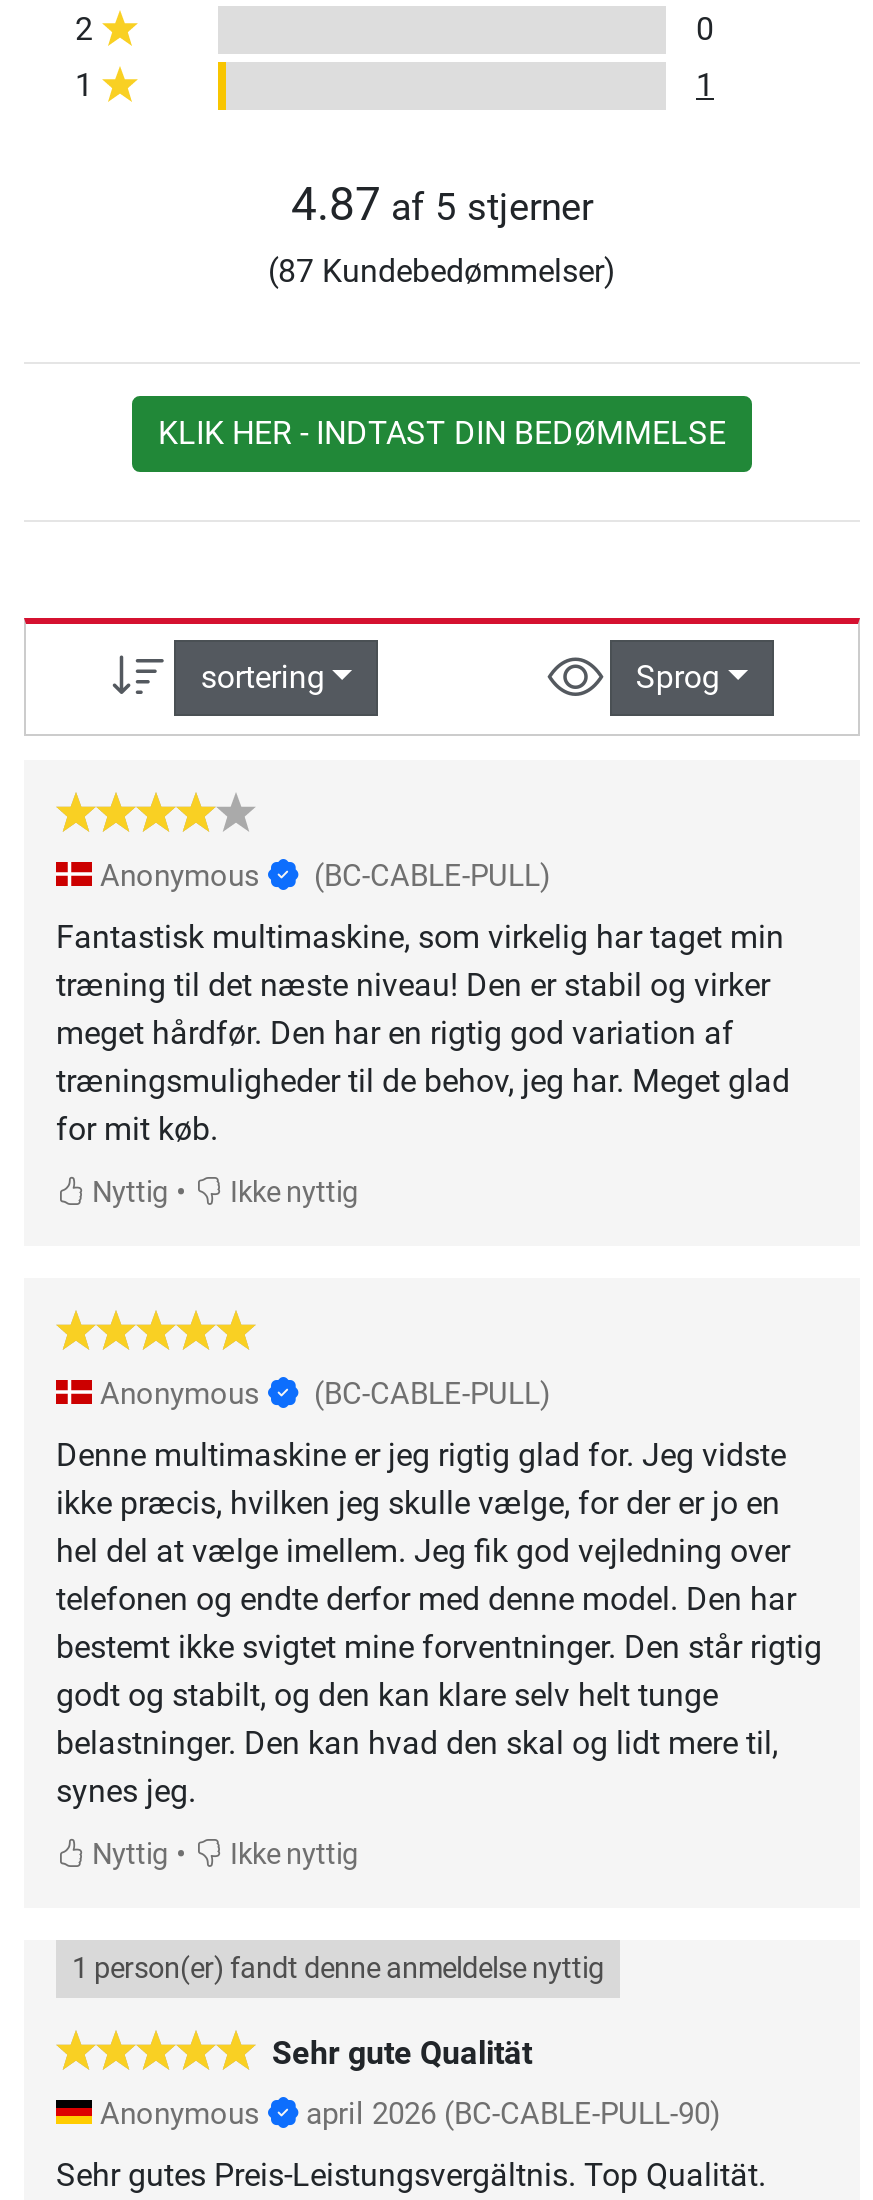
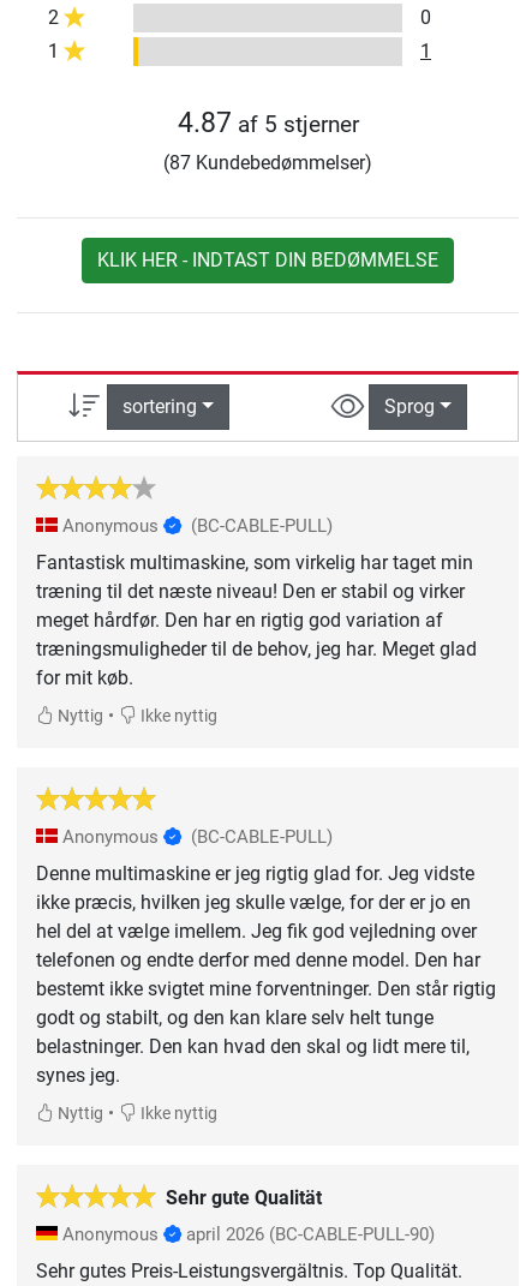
- 1 person(er) fandt denne anmeldelse nyttig
